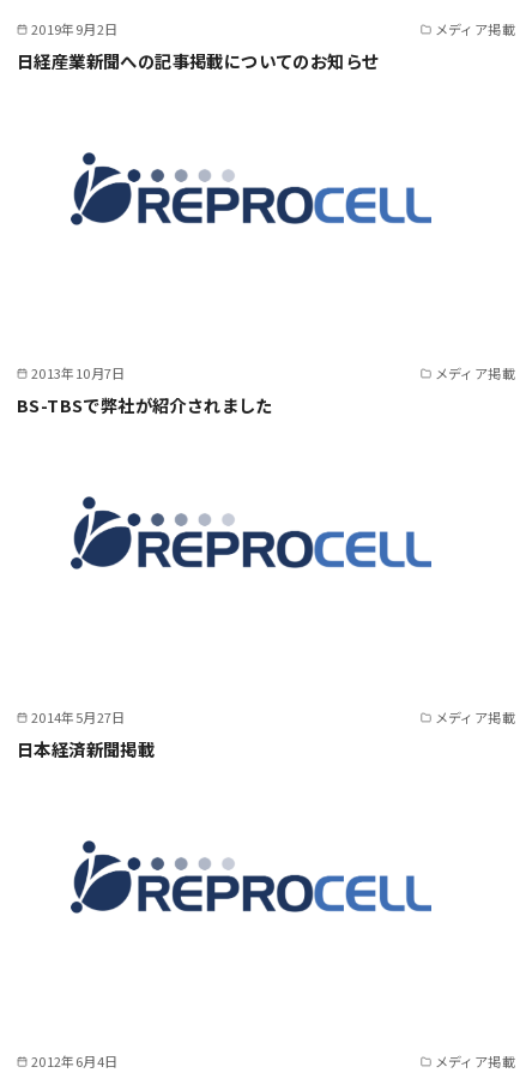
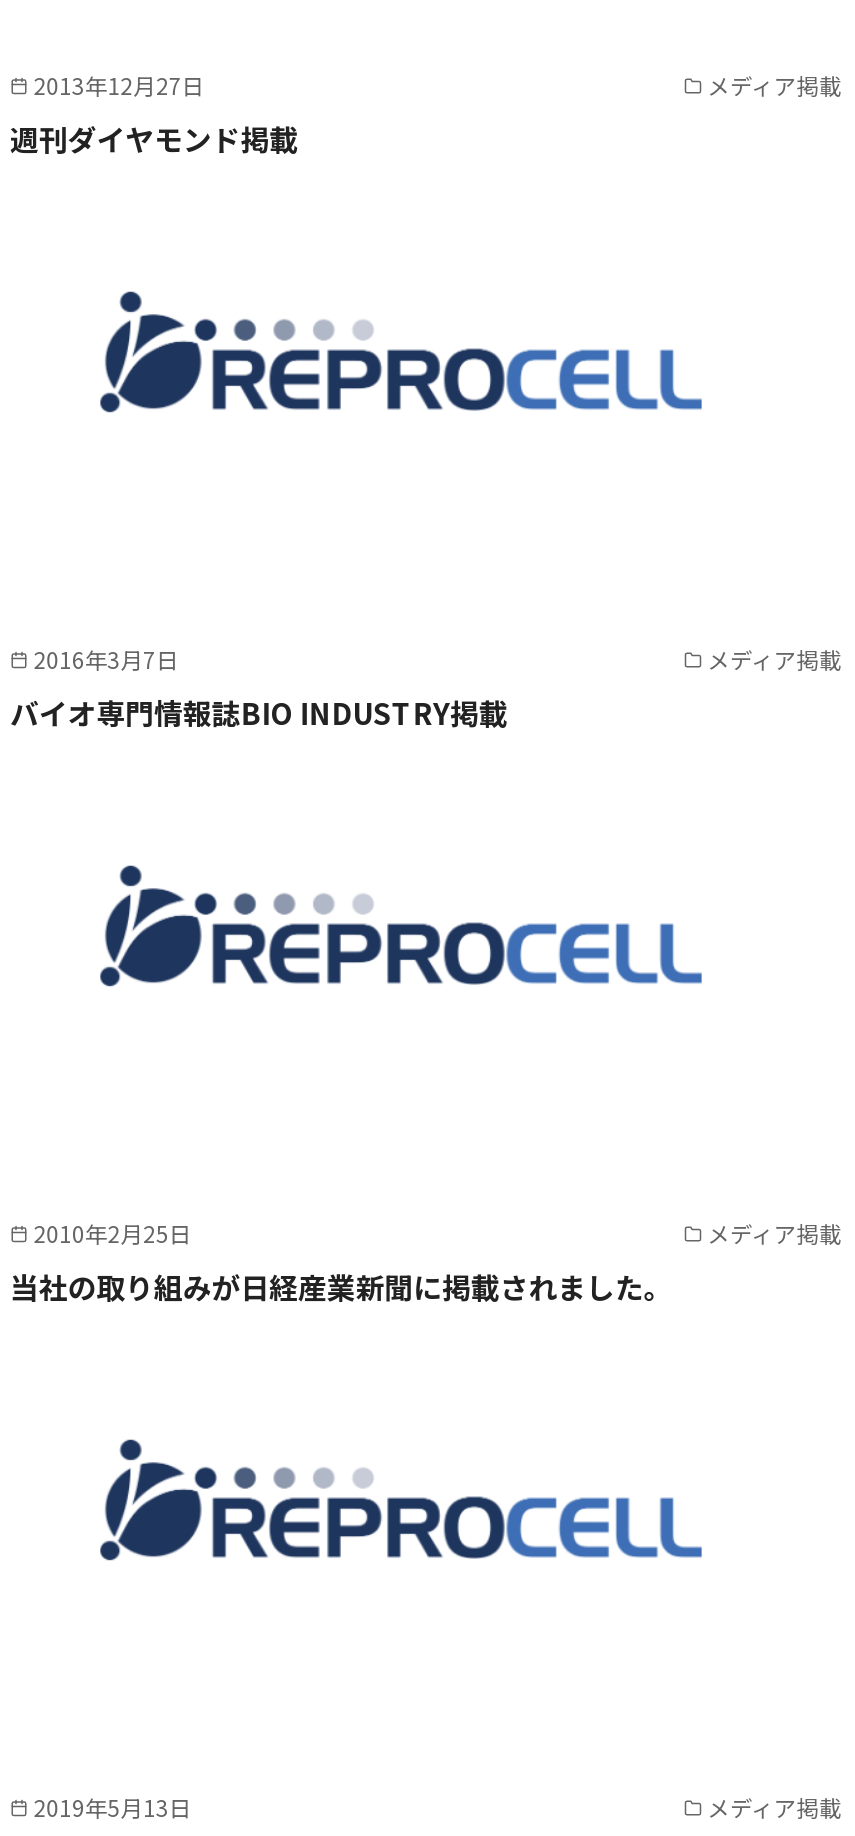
- 2019年9月2日
+ 2013年12月27日

- 日経産業新聞への記事掲載についてのお知らせ
+ 週刊ダイヤモンド掲載

- 2013年10月7日
+ 2016年3月7日

- BS-TBSで弊社が紹介されました
+ バイオ専門情報誌BIO INDUSTRY掲載

- 2014年5月27日
+ 2010年2月25日

- 日本経済新聞掲載
+ 当社の取り組みが日経産業新聞に掲載されました。

- 2012年6月4日
+ 2019年5月13日
